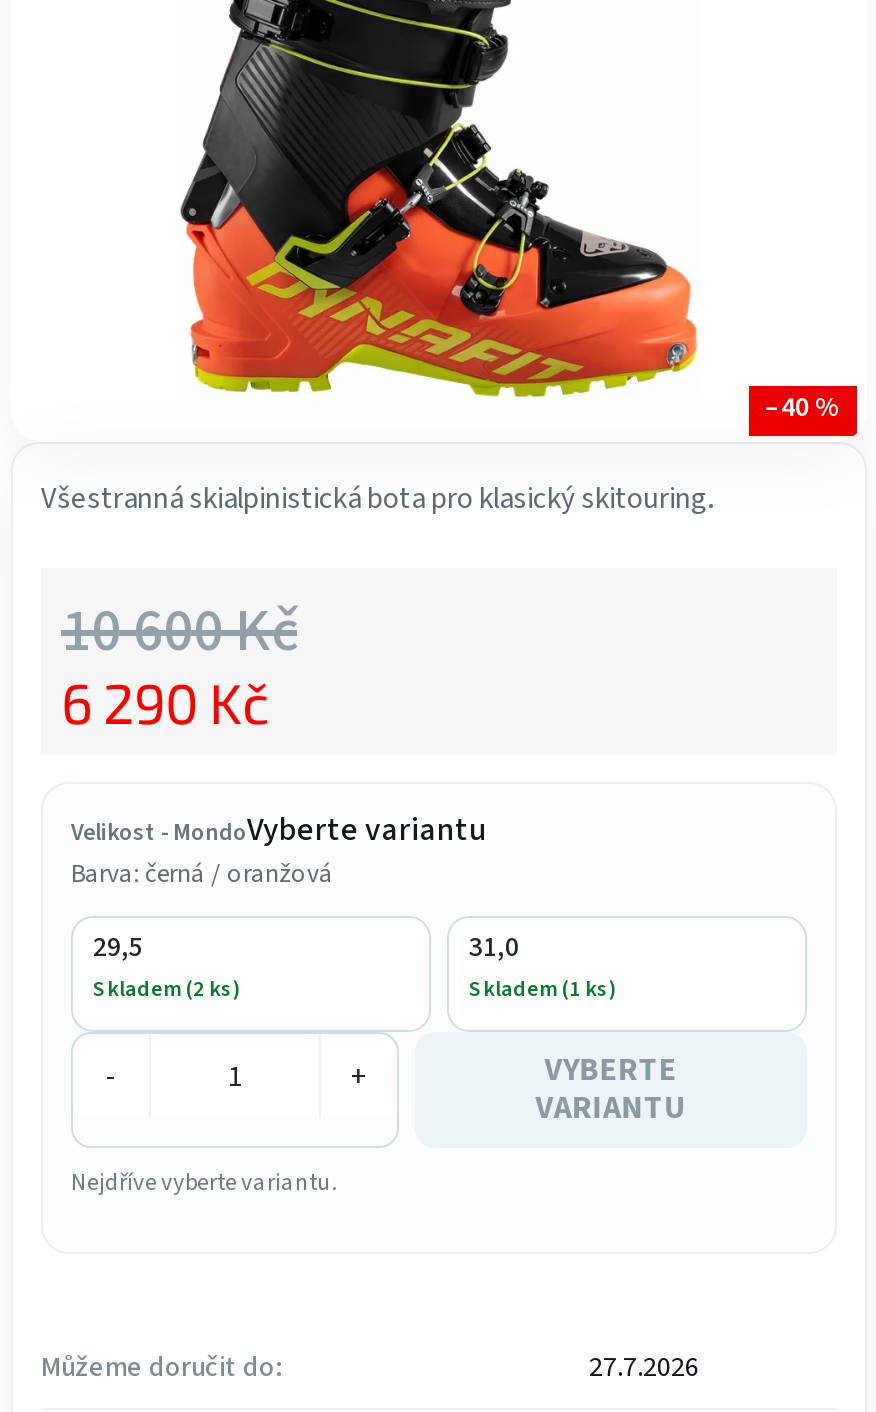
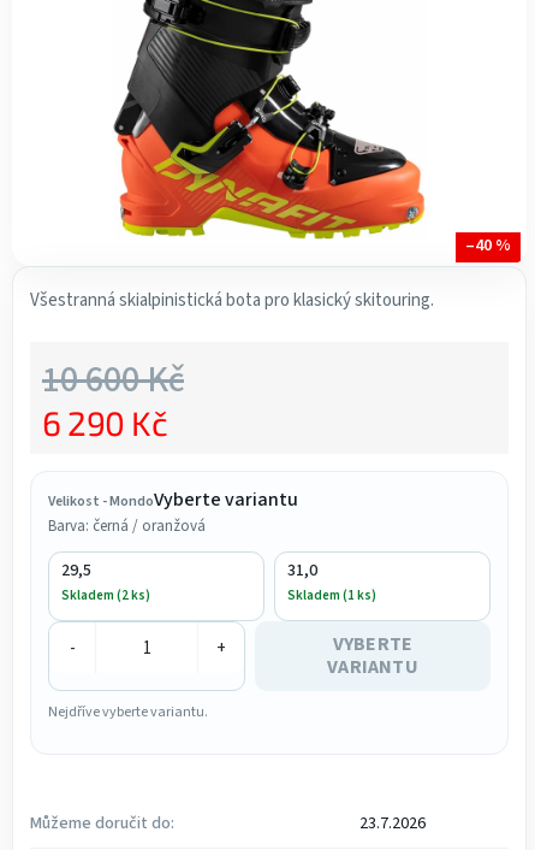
- 27.7.2026
+ 23.7.2026
